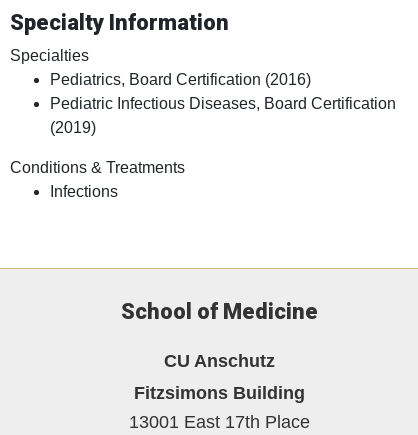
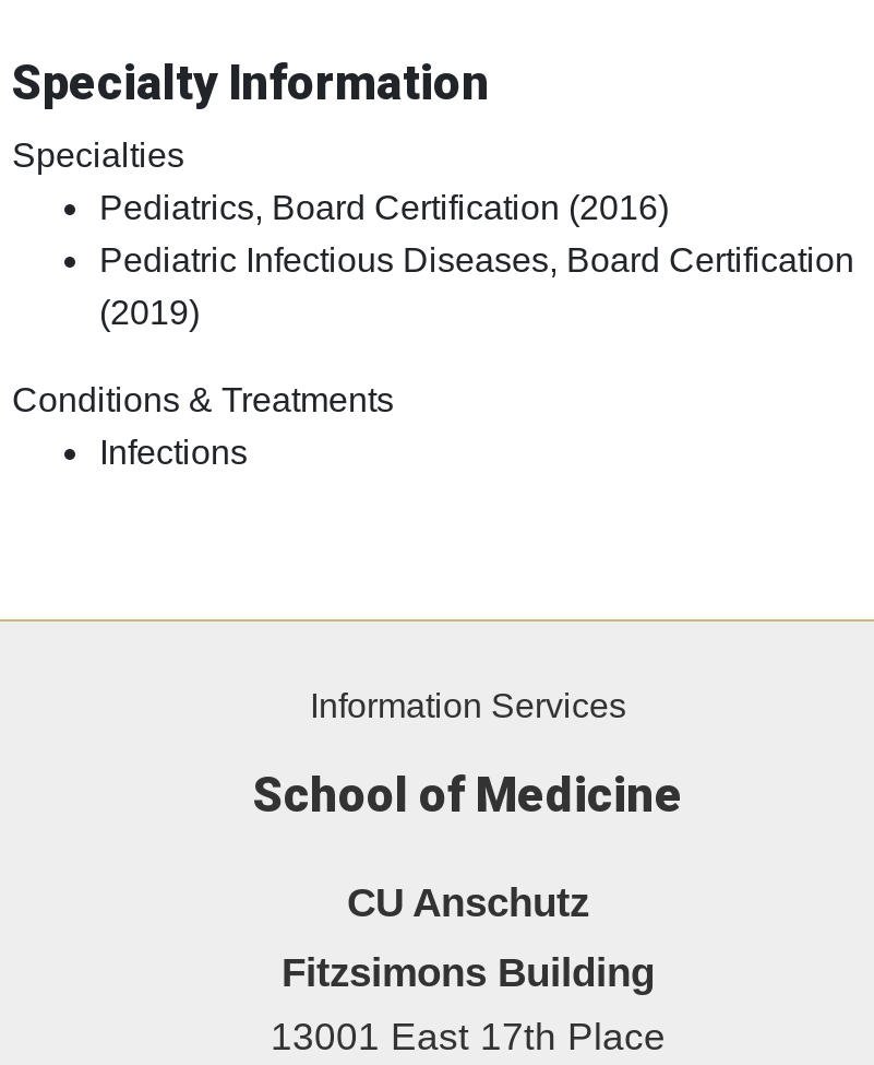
+ Information Services
